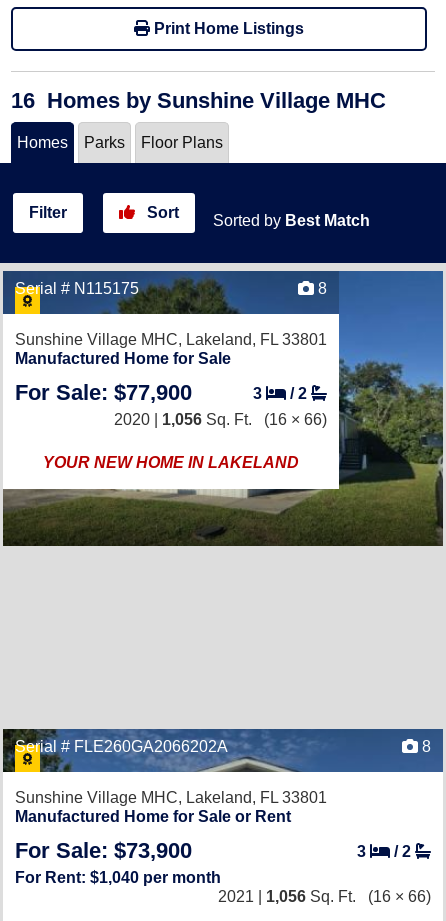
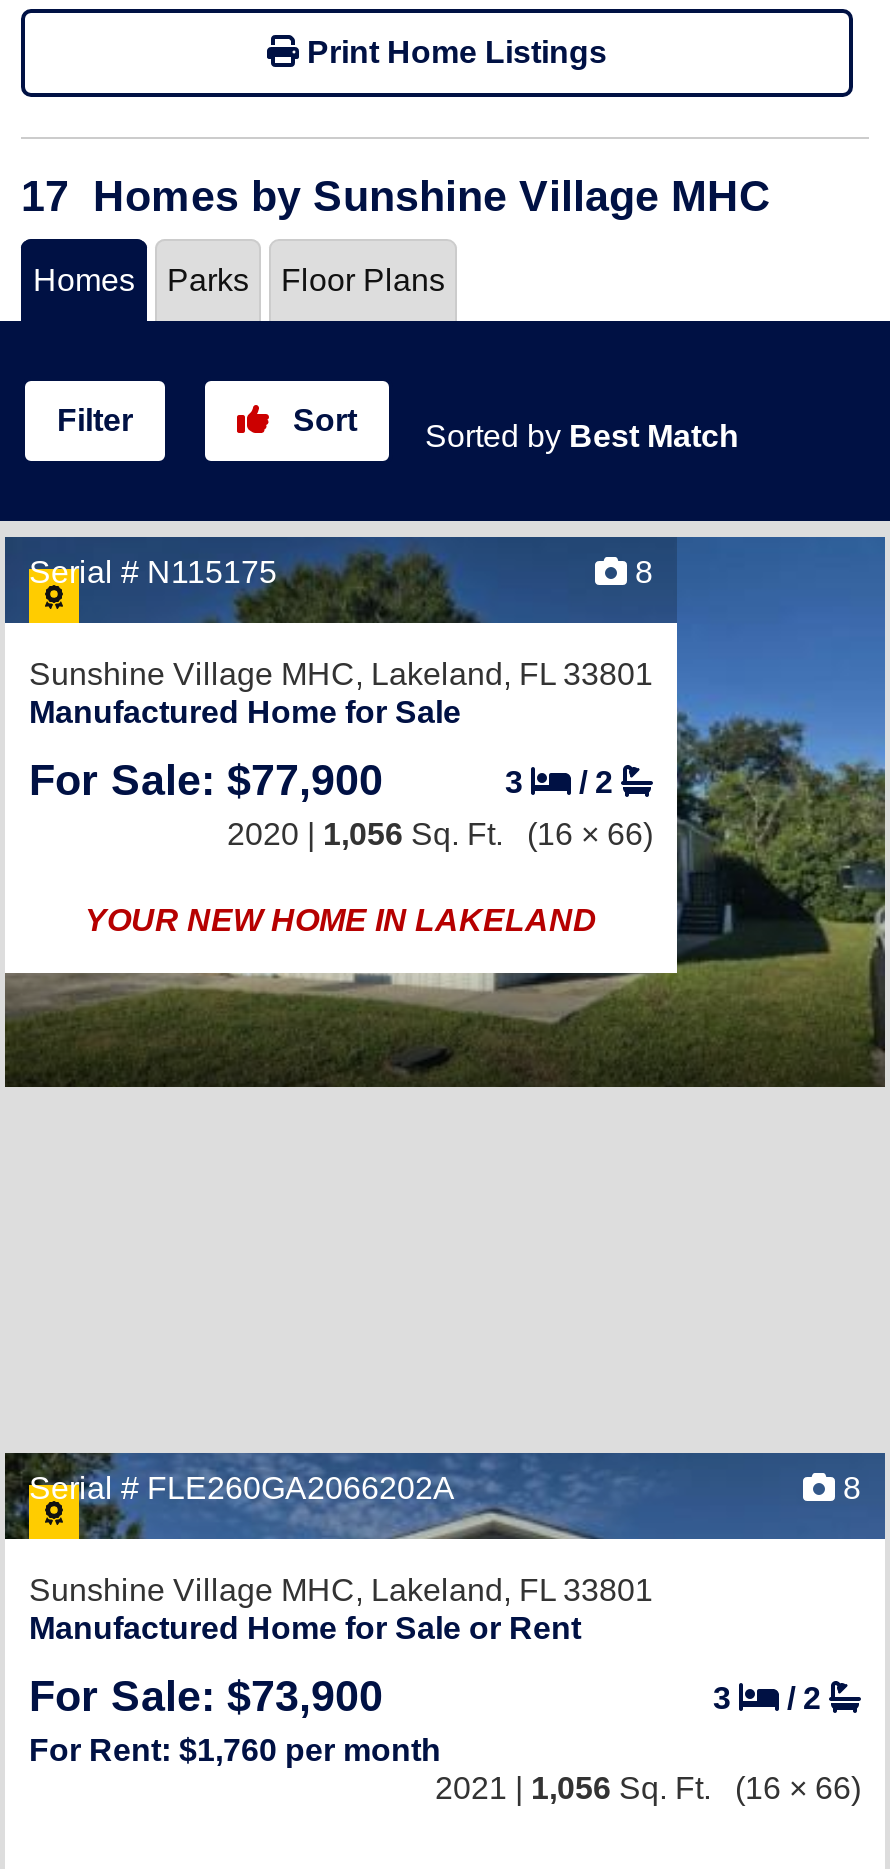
- 16 Homes by Sunshine Village MHC
+ 17 Homes by Sunshine Village MHC

- For Rent: $1,040 per month
+ For Rent: $1,760 per month
